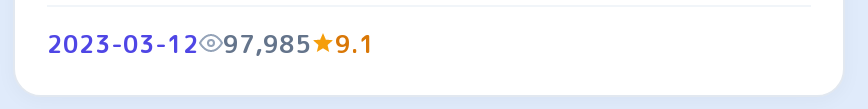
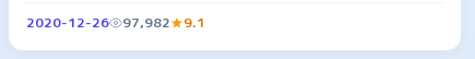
- 2023-03-12
+ 2020-12-26

- 97,985
+ 97,982
